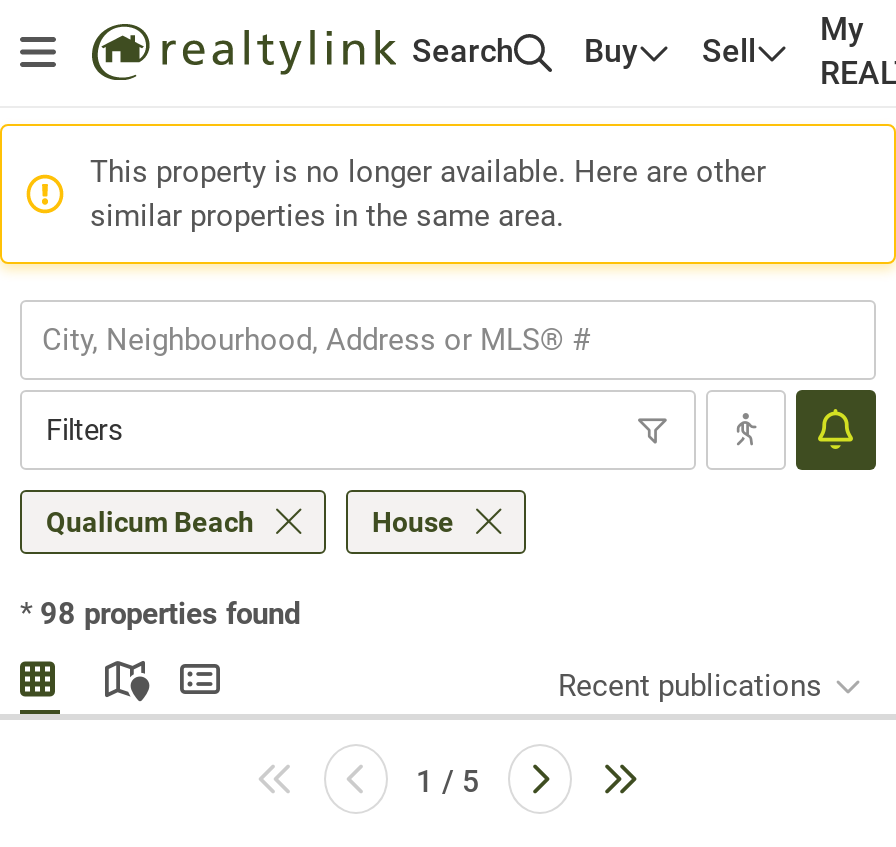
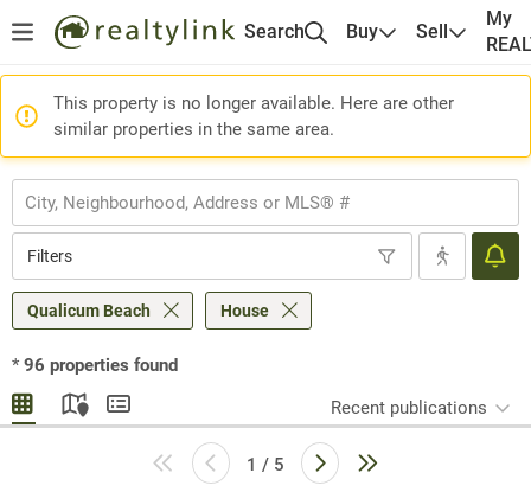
- * 98 properties found
+ * 96 properties found
